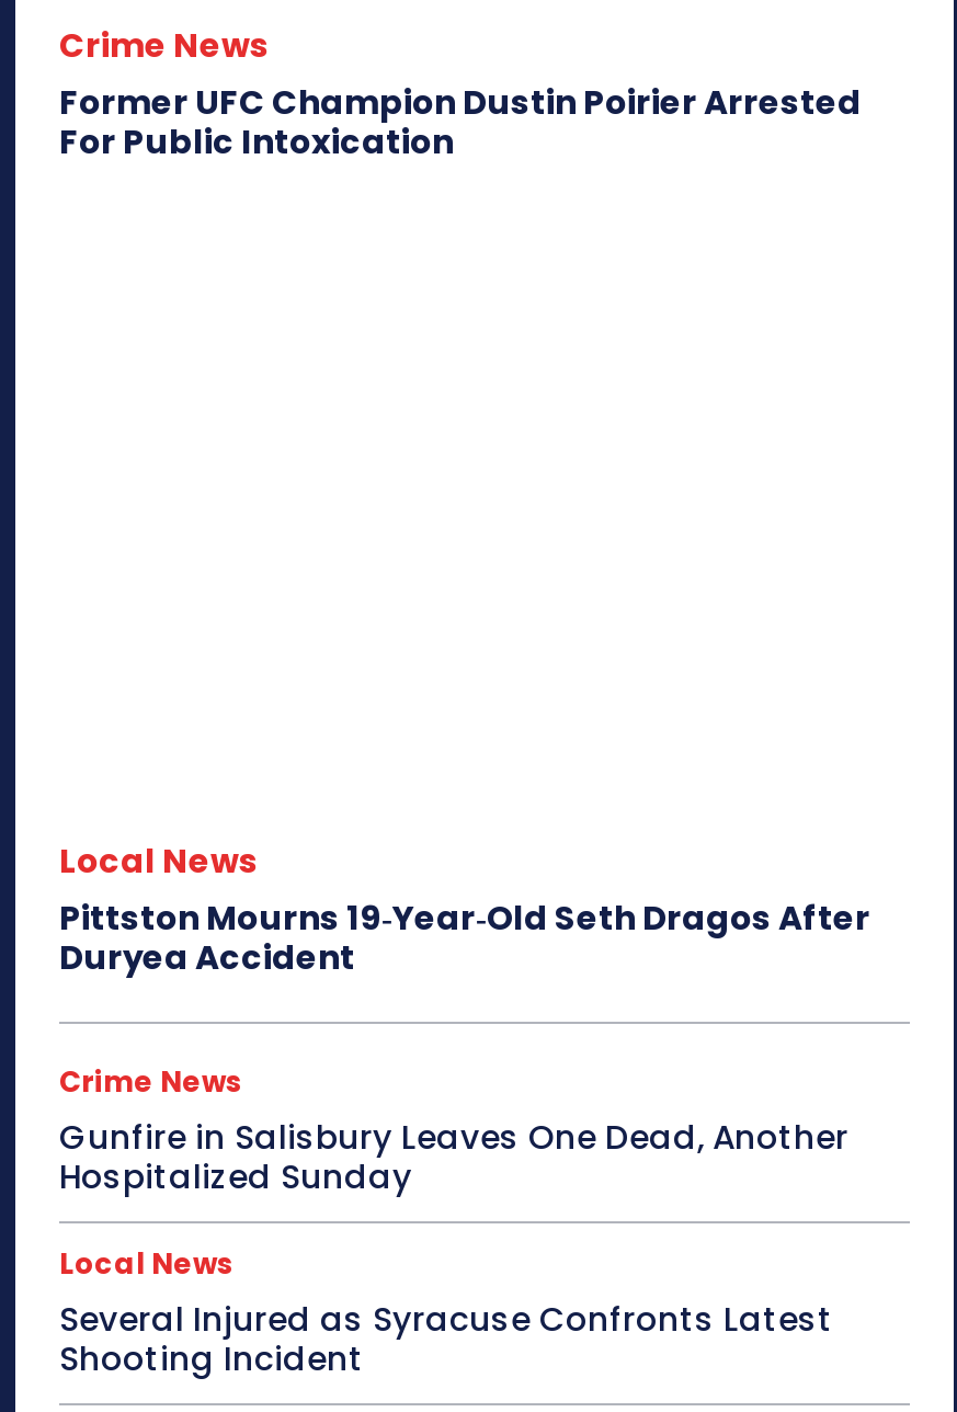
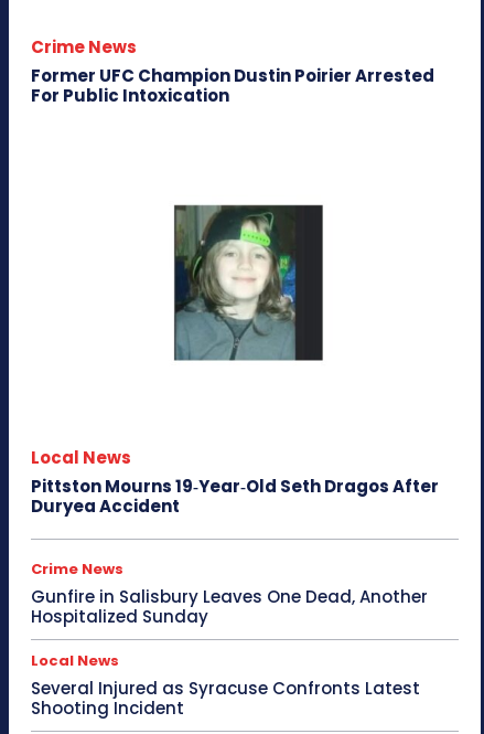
+ [image]
